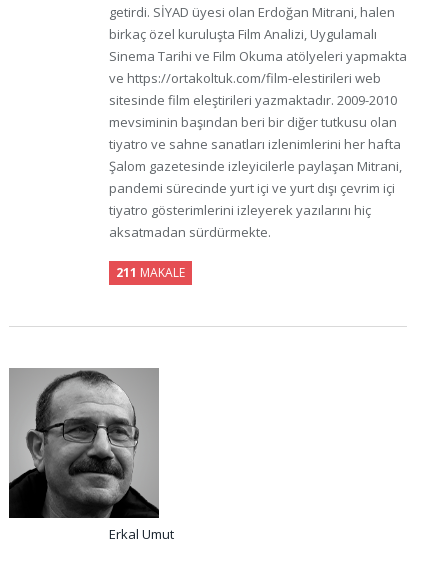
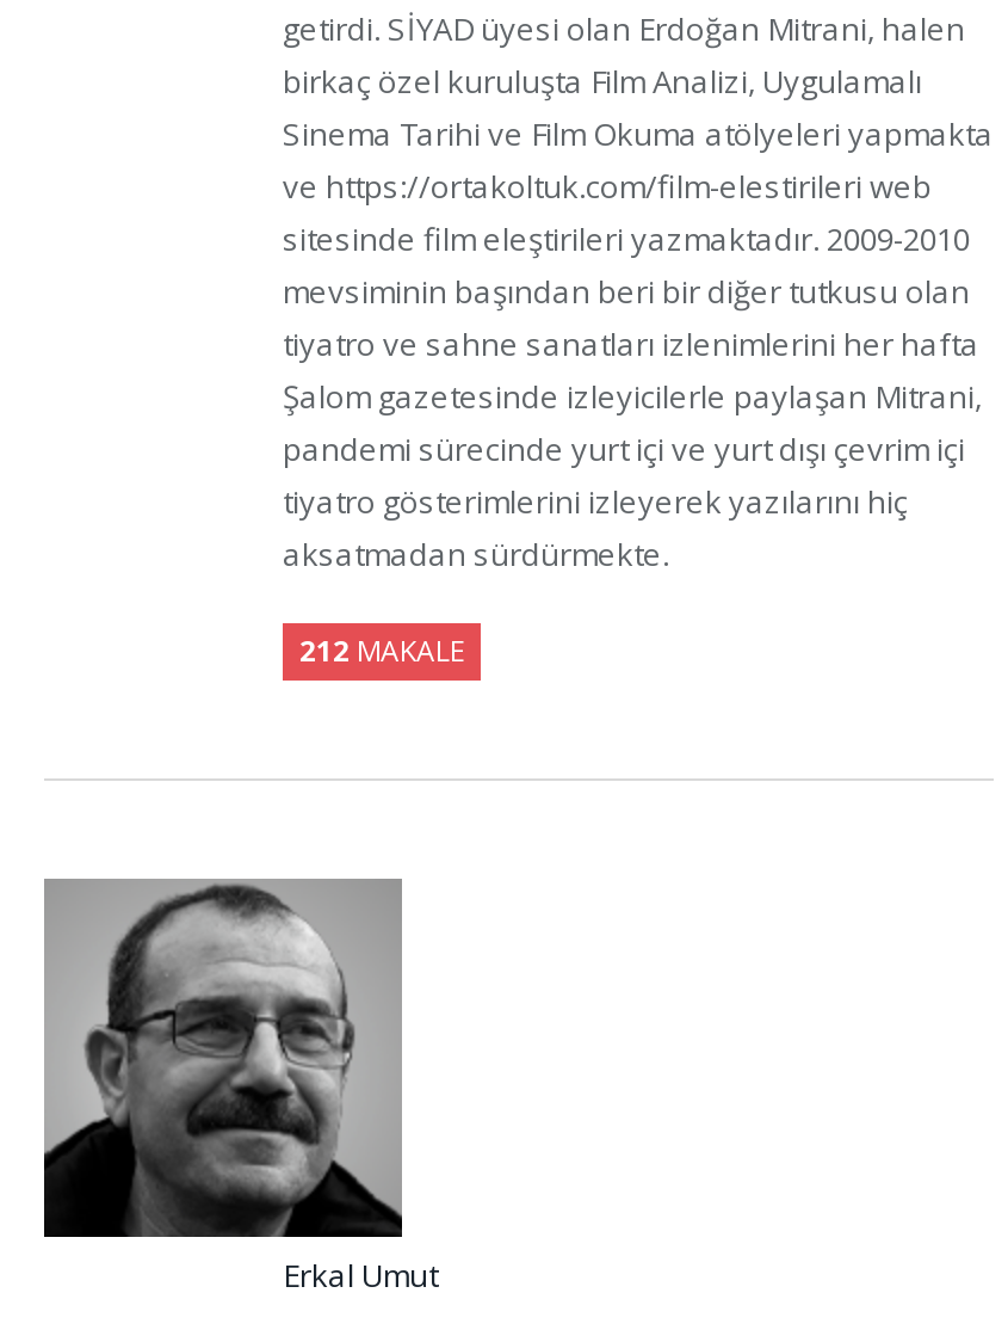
- 211 MAKALE
+ 212 MAKALE
